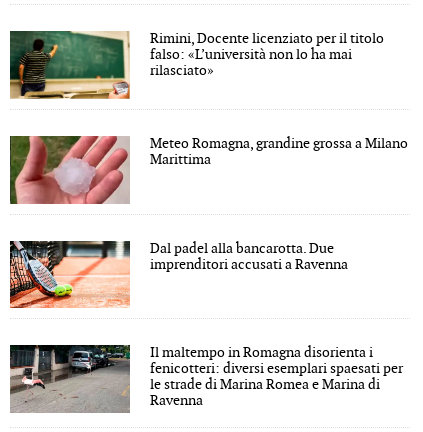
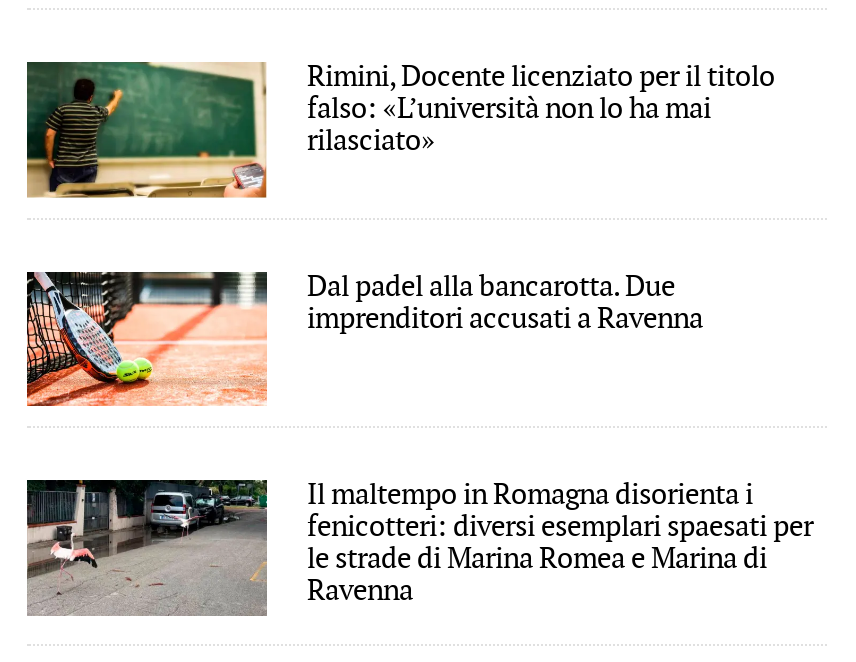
- [image]
- Meteo Romagna, grandine grossa a Milano
- Marittima
